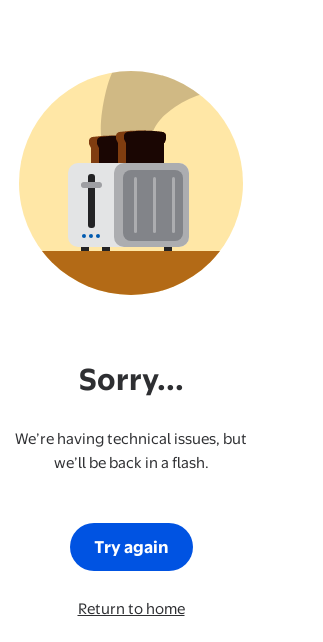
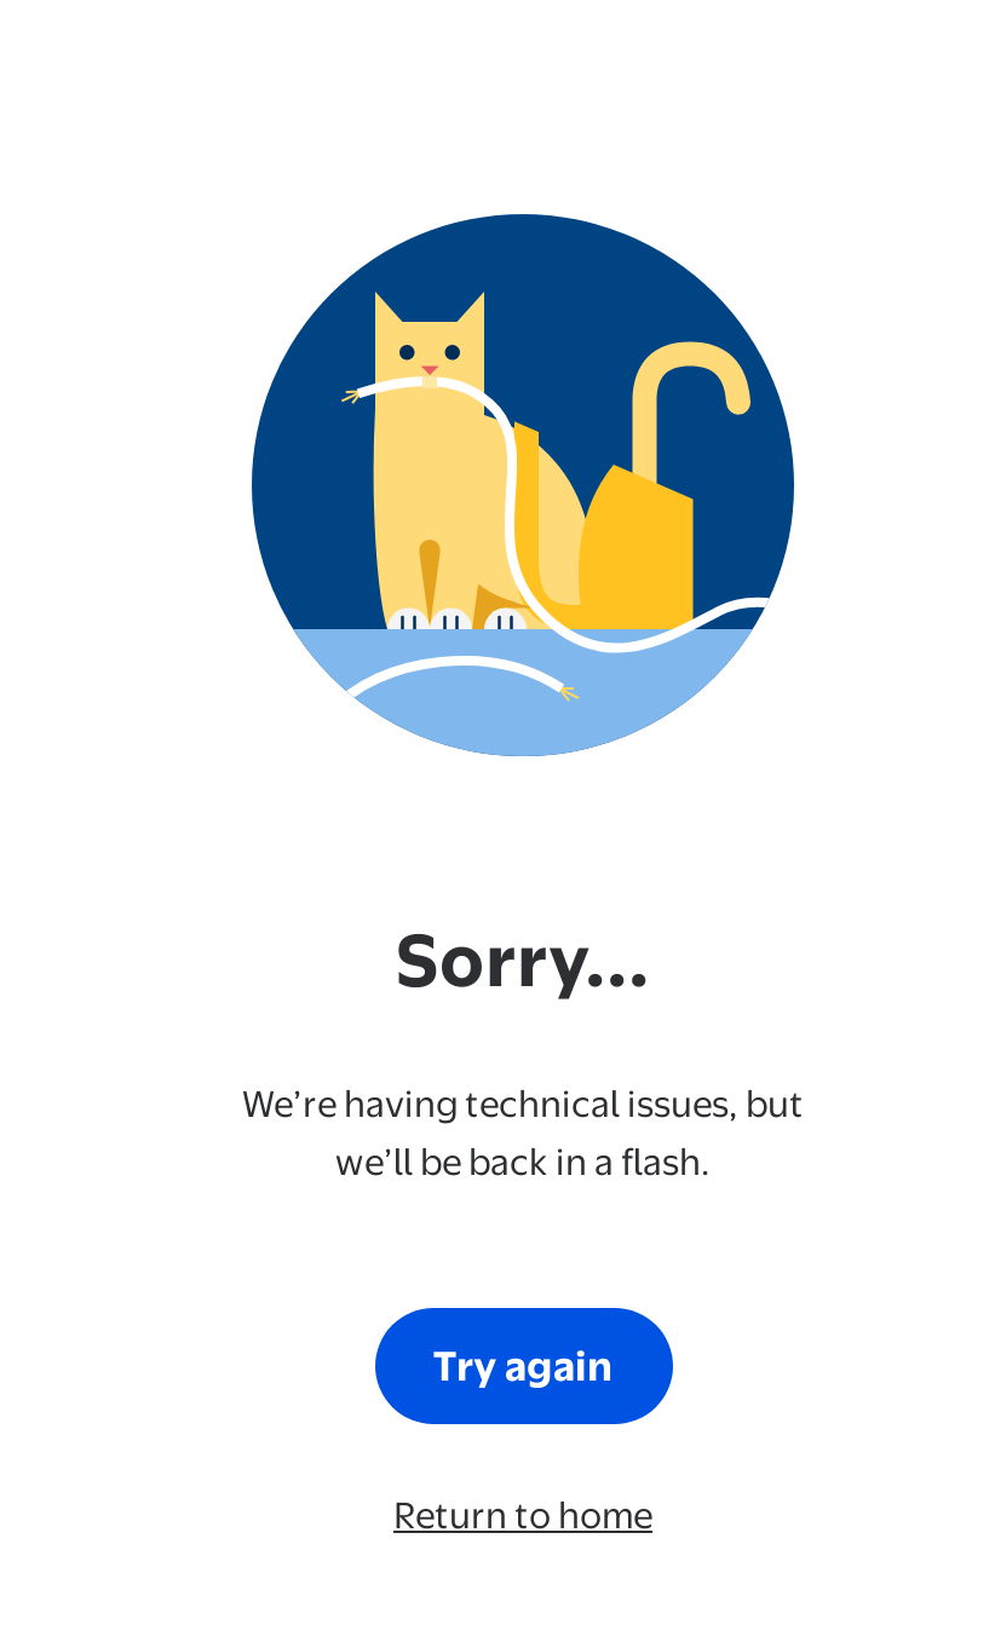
- [image]
+ [image]
